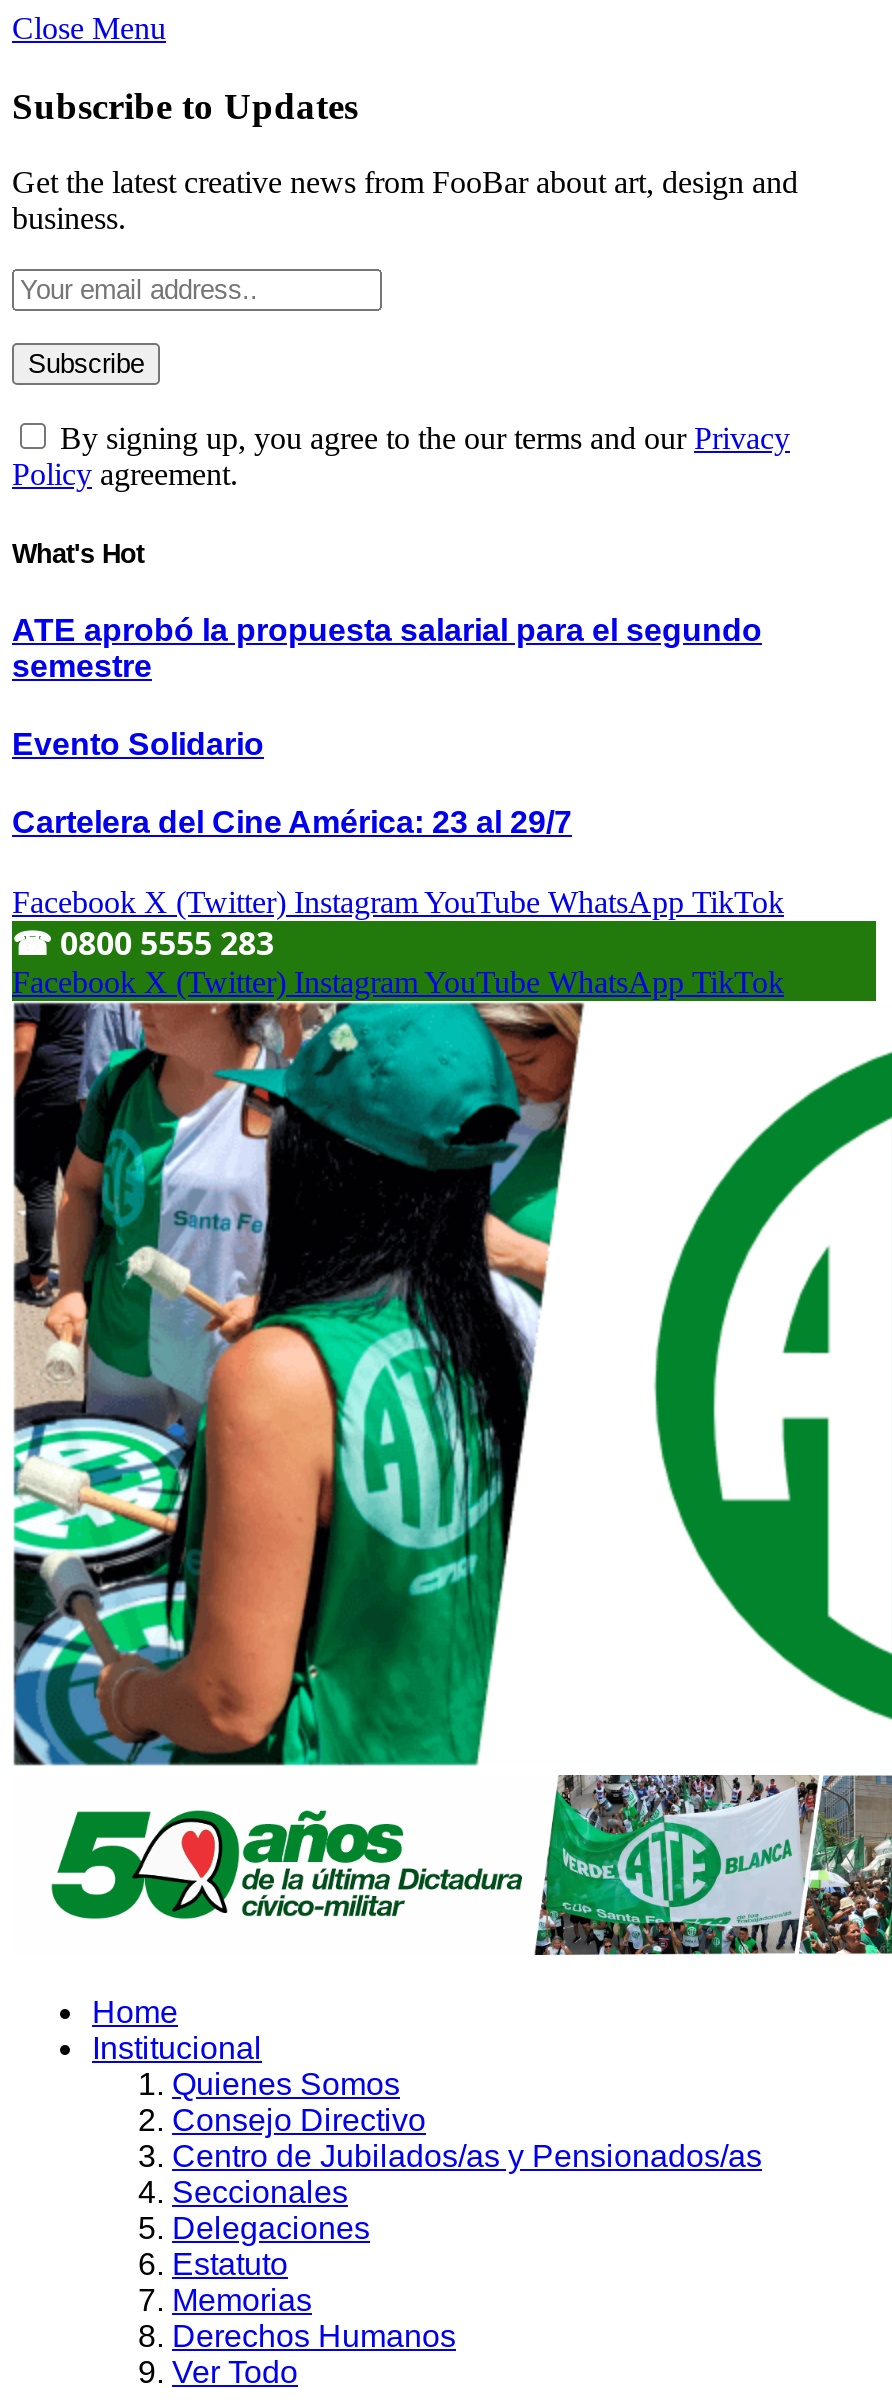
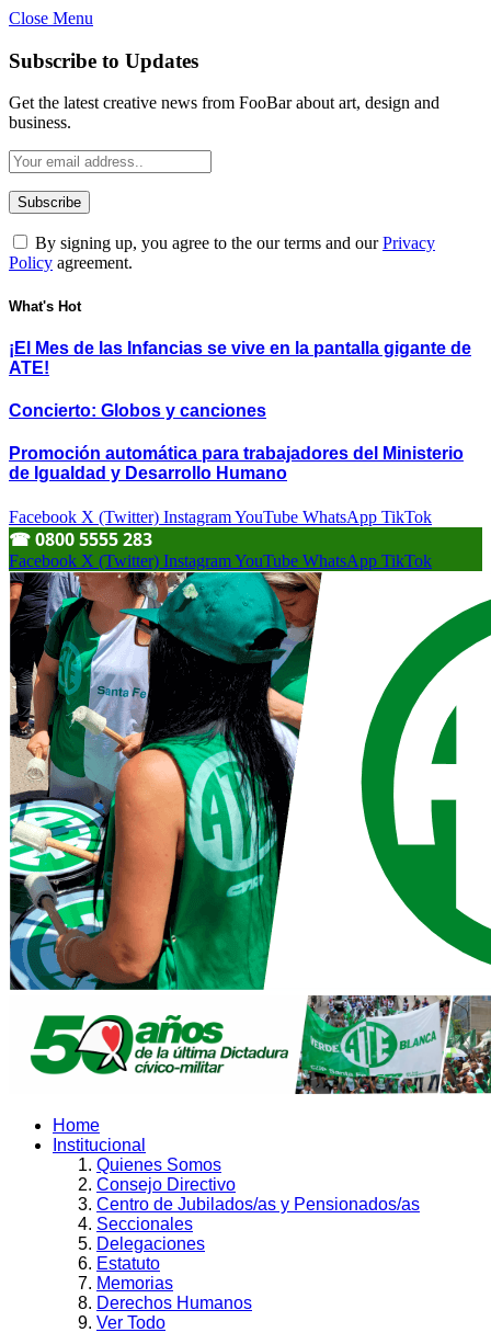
- ATE aprobó la propuesta salarial para el segundo
- semestre
+ ¡El Mes de las Infancias se vive en la pantalla gigante de
+ ATE!

- Evento Solidario
+ Concierto: Globos y canciones

- Cartelera del Cine América: 23 al 29/7
+ Promoción automática para trabajadores del Ministerio
+ de Igualdad y Desarrollo Humano
